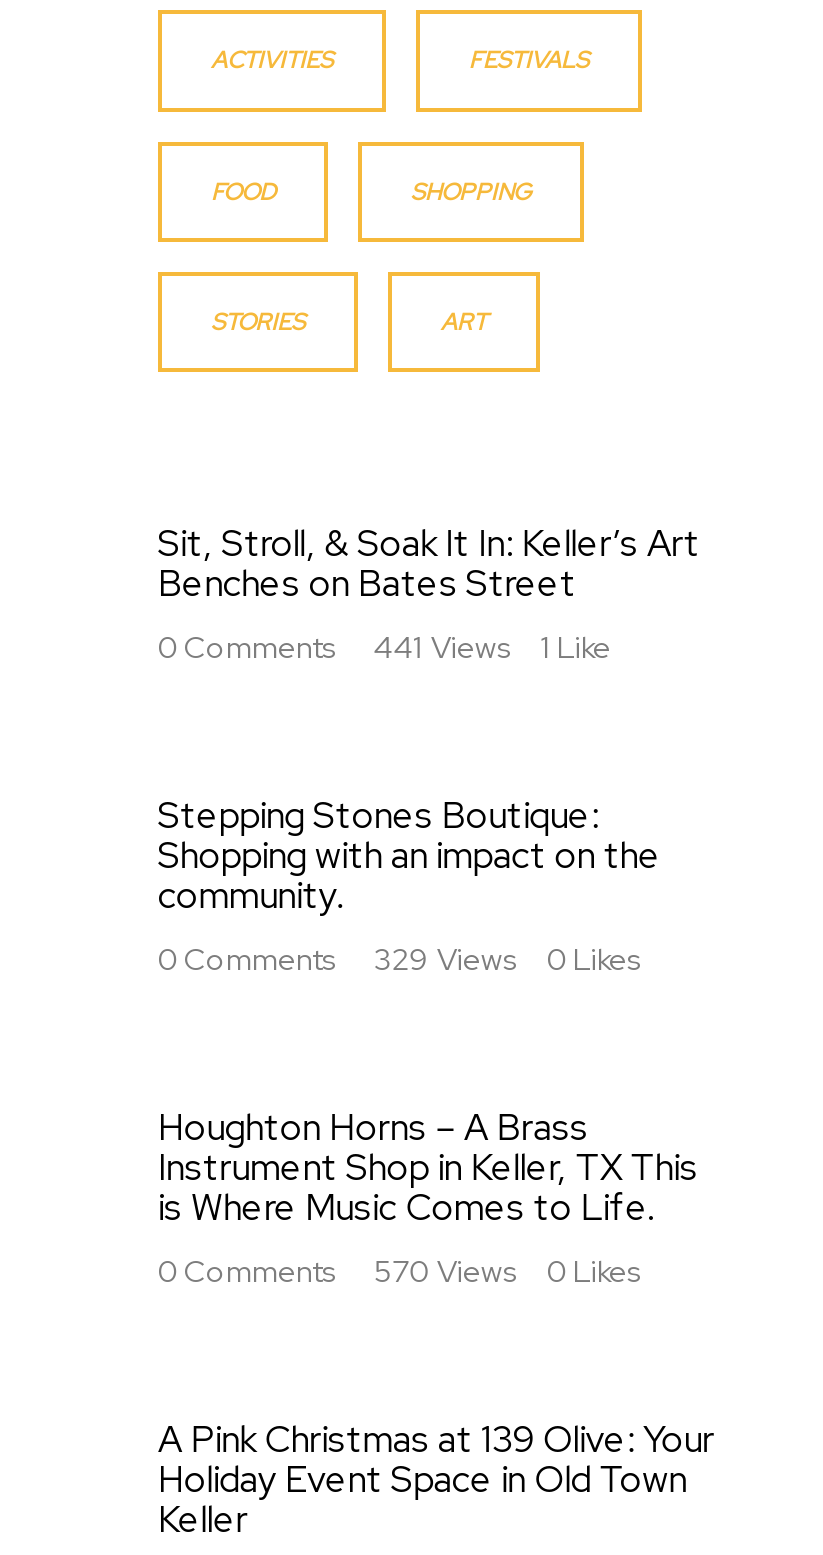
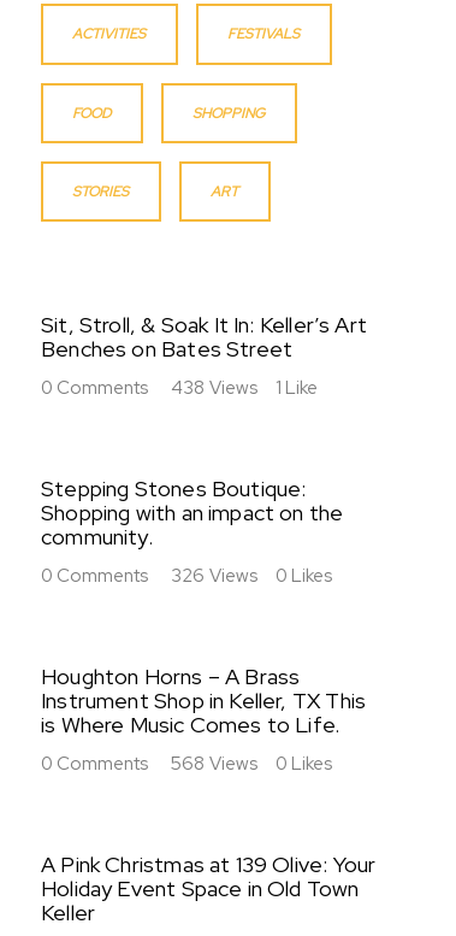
- 441 Views
+ 438 Views

- 329 Views
+ 326 Views

- 570 Views
+ 568 Views
